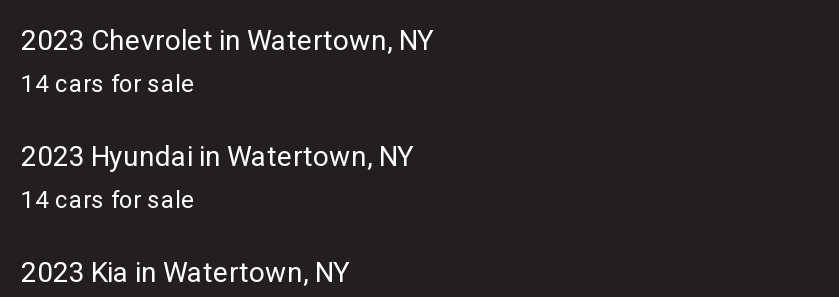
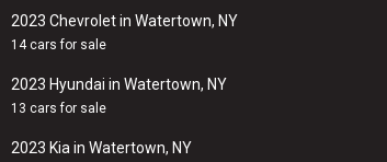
- 14 cars for sale
+ 13 cars for sale
